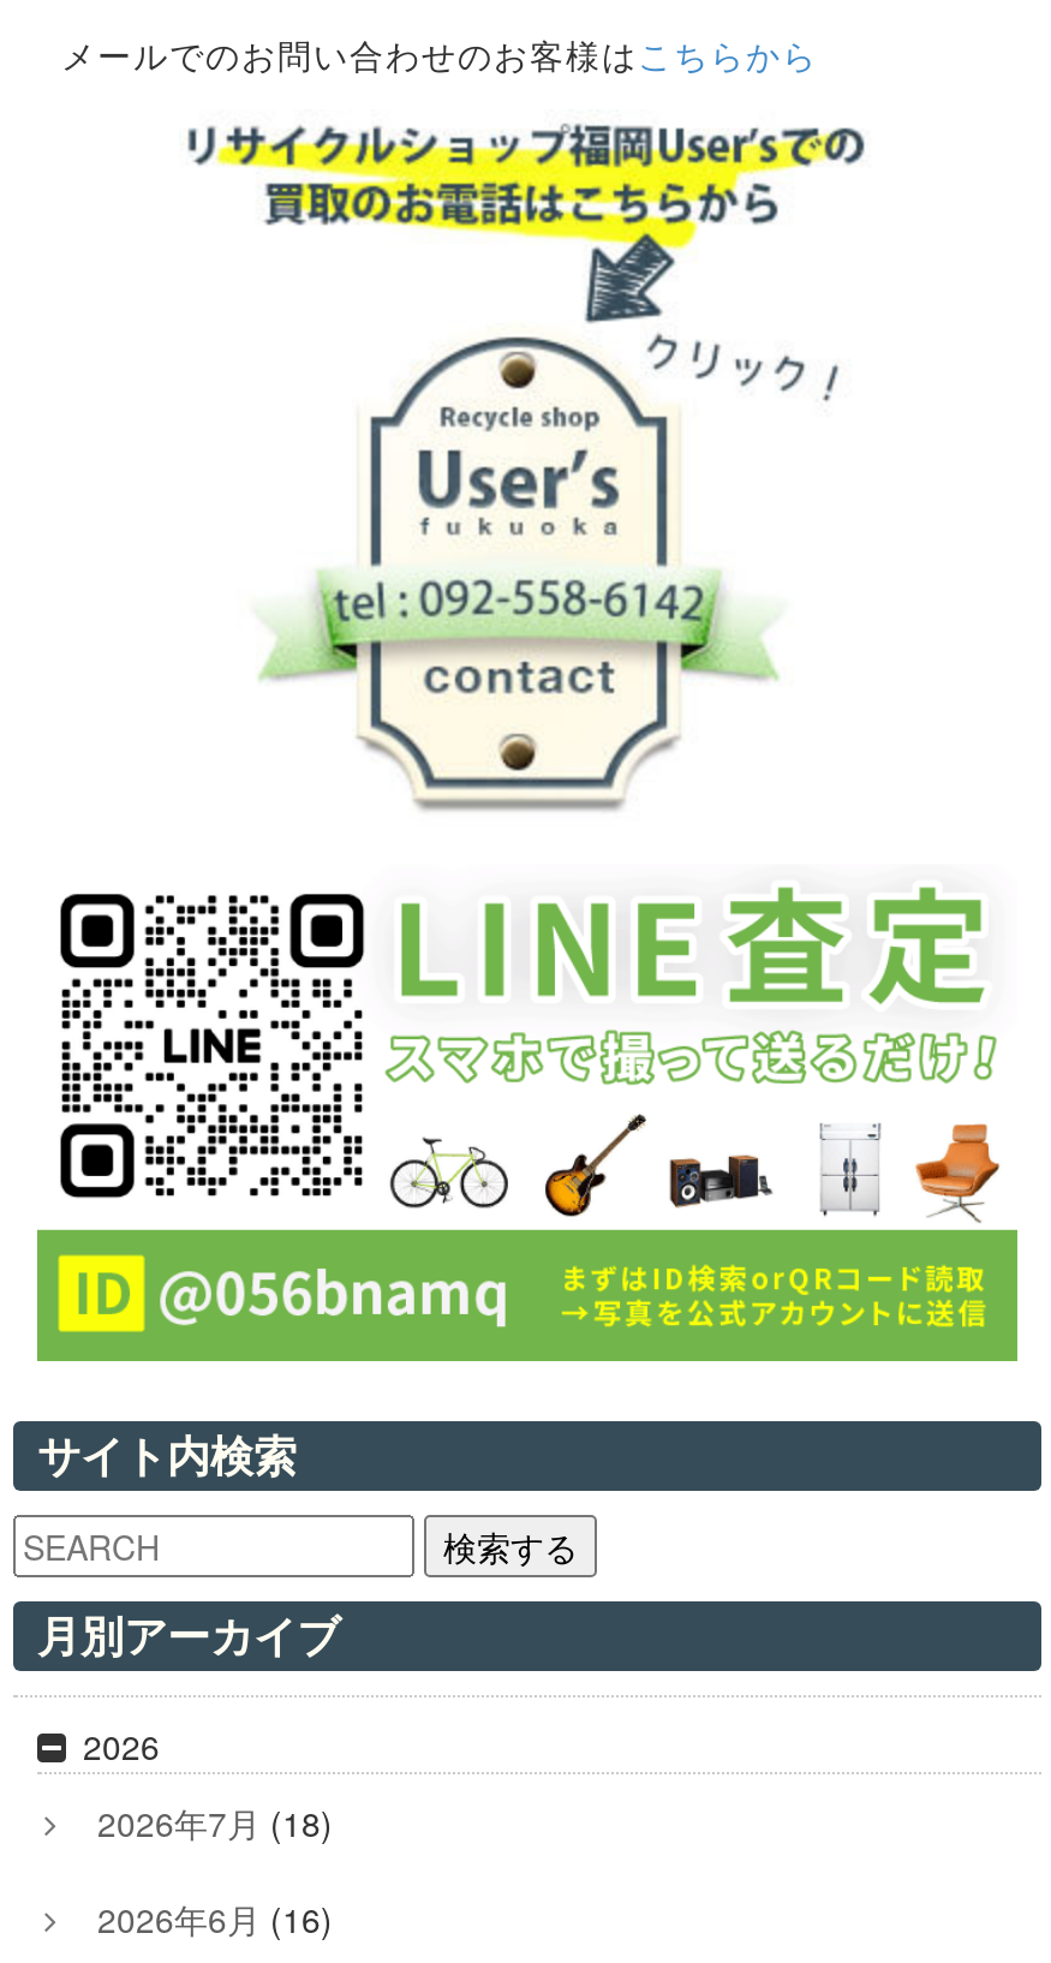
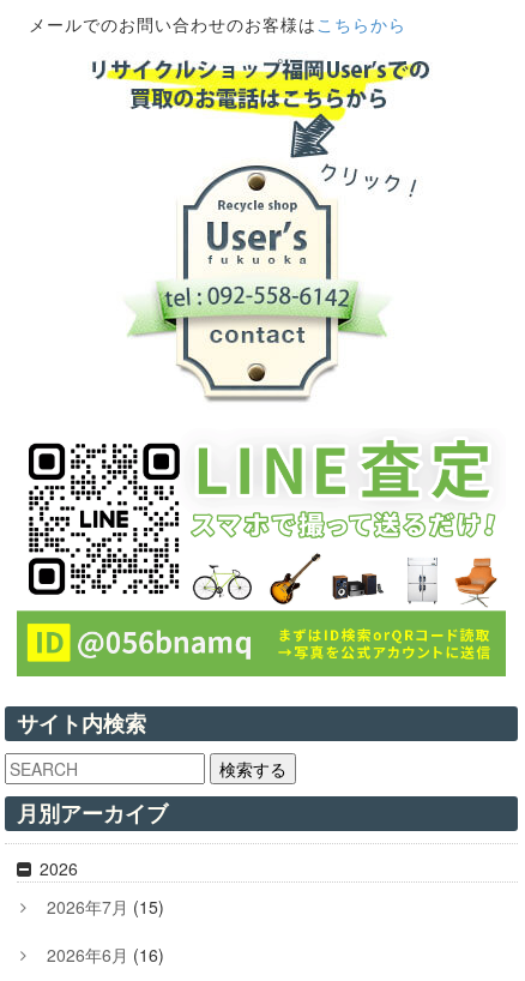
- 2026年7月(18)
+ 2026年7月(15)
